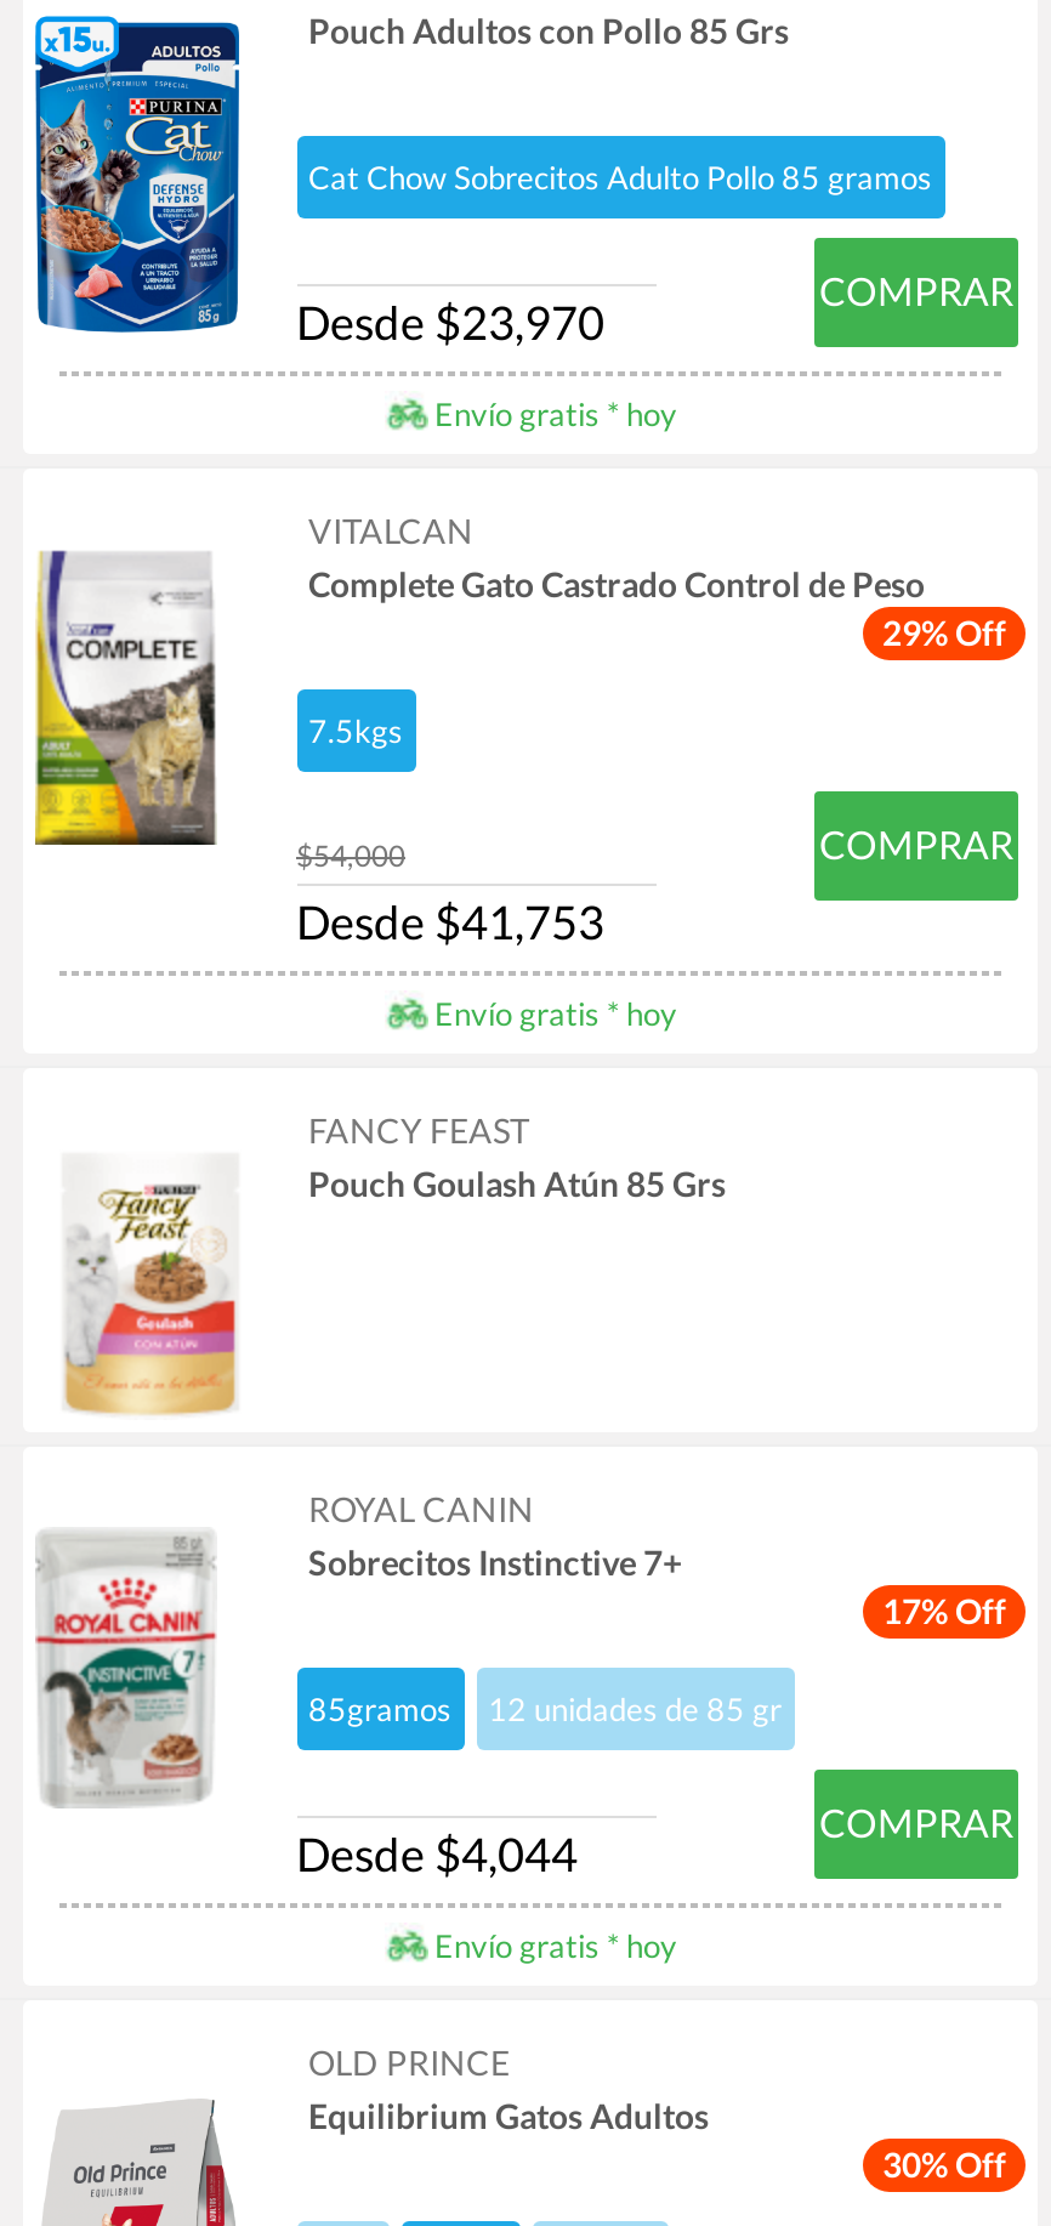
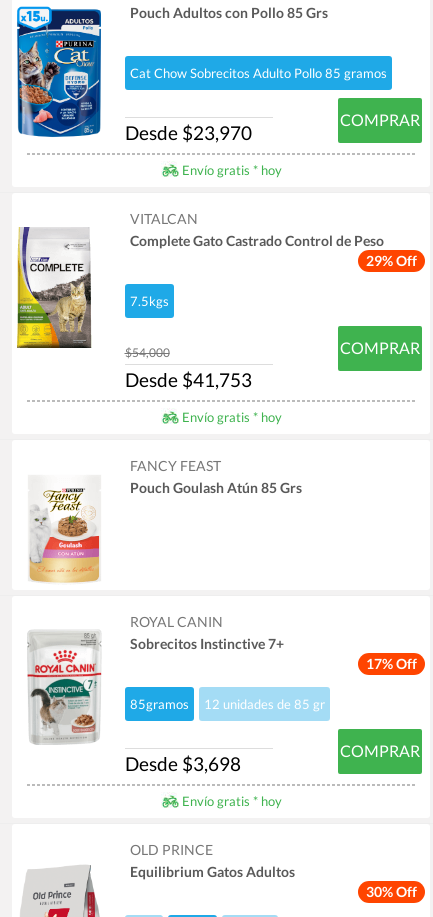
- [image]
- Desde $4,044
+ [image]
+ Desde $3,698
